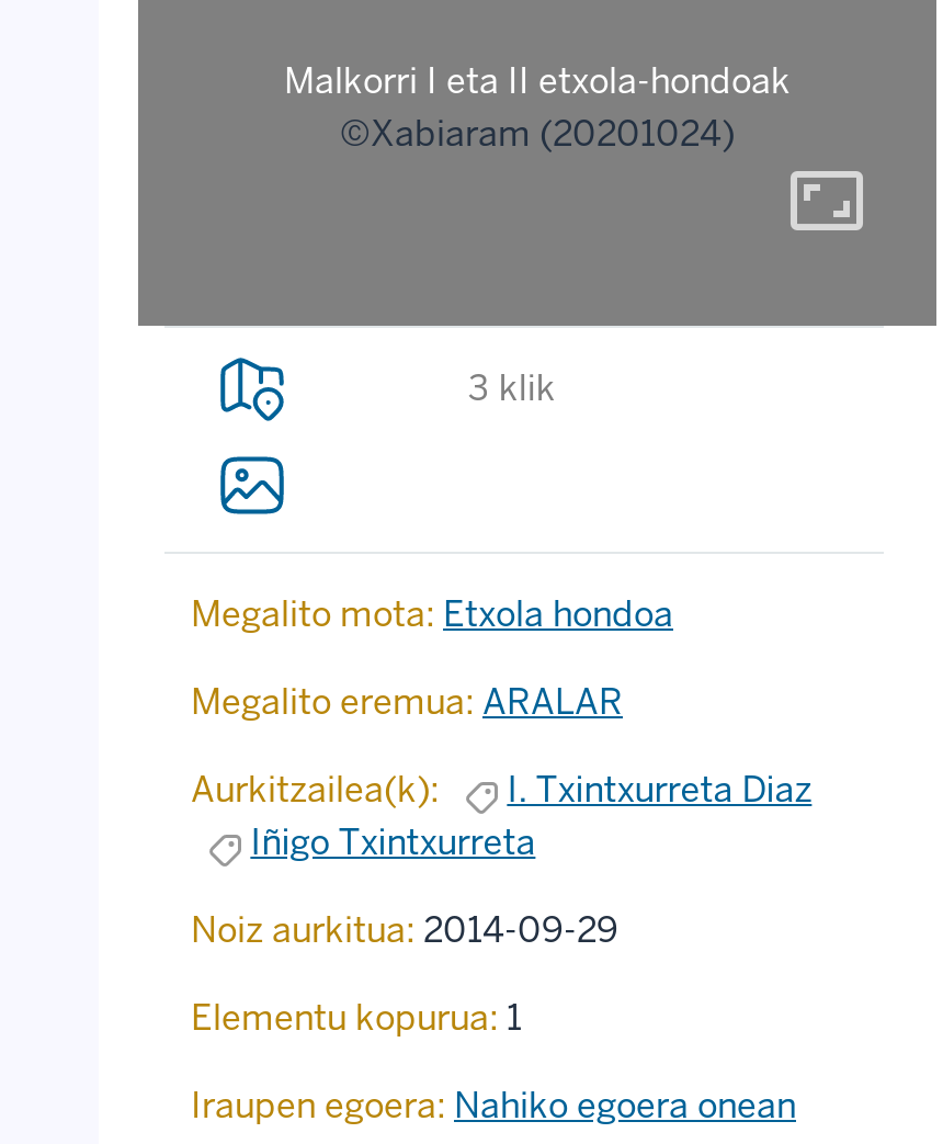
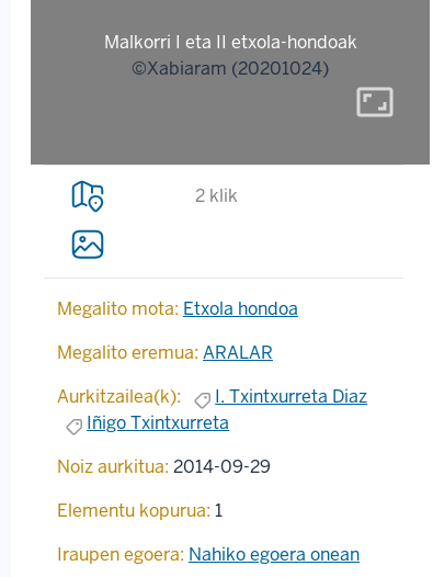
- 3 klik
+ 2 klik
